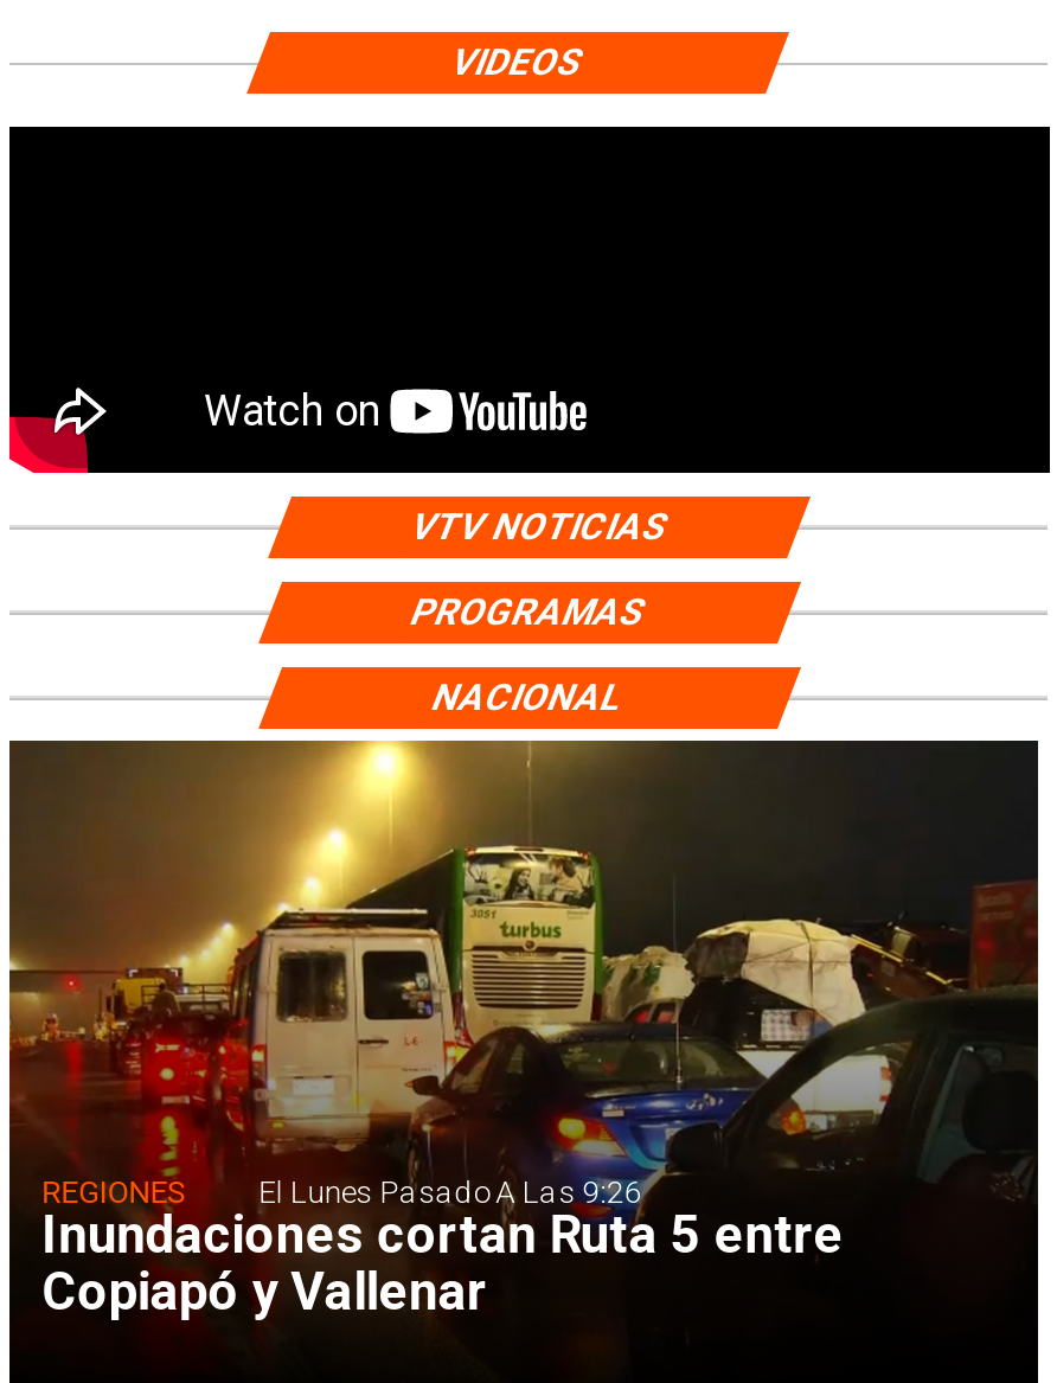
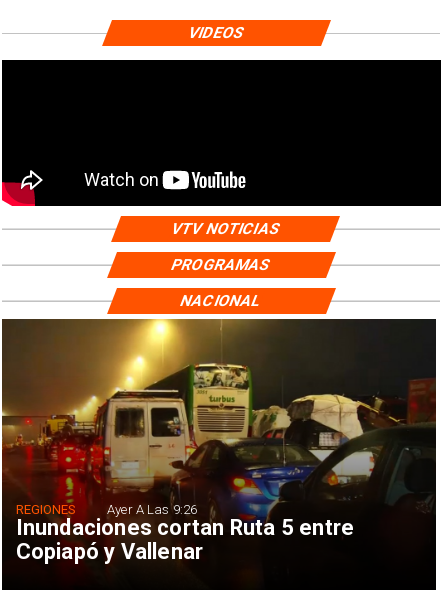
- El Lunes Pasado A Las 9:26
+ Ayer A Las 9:26
